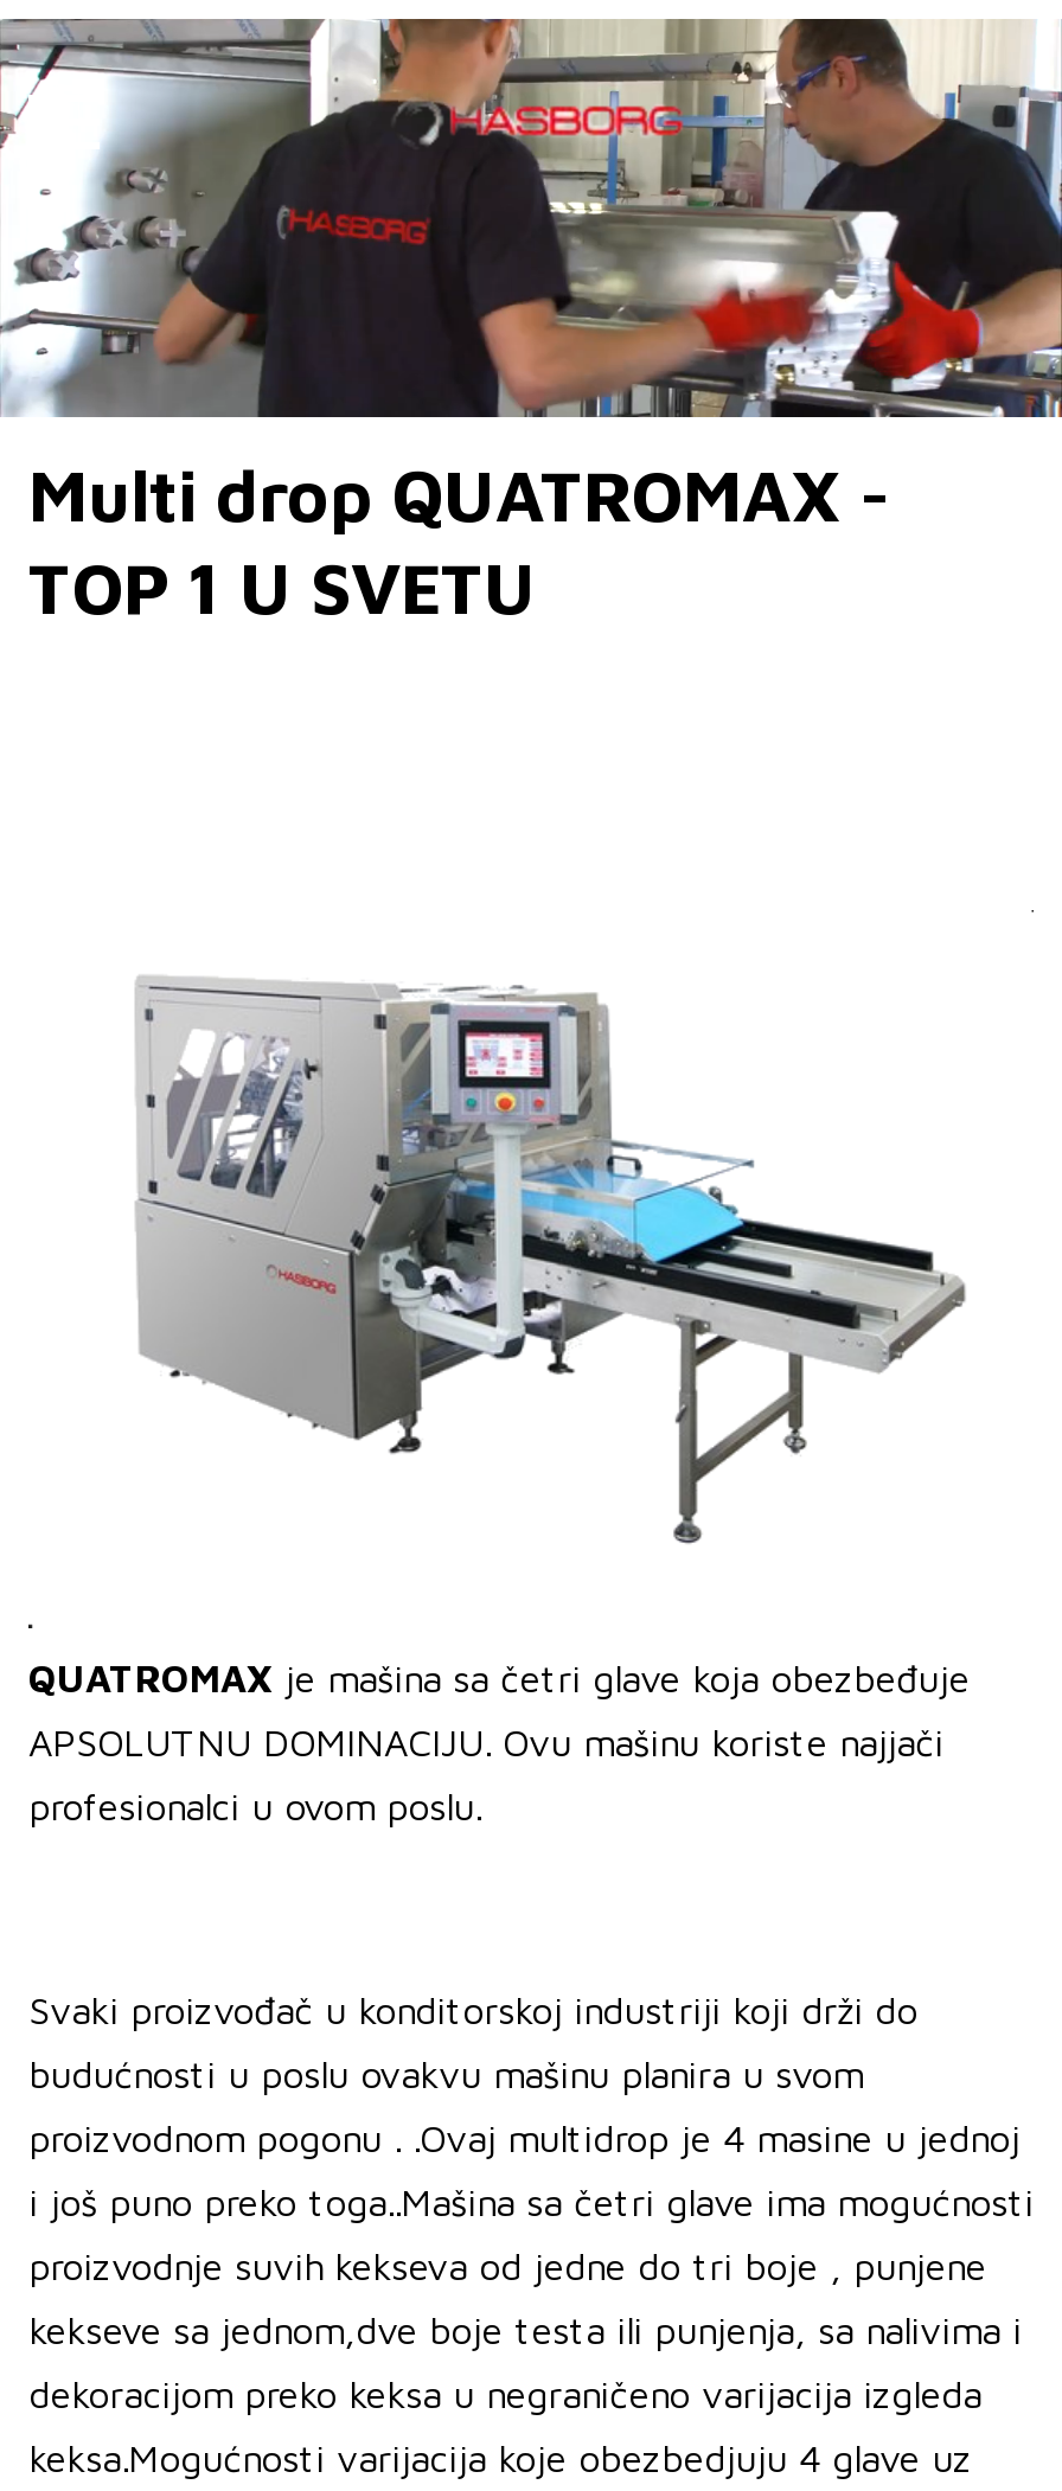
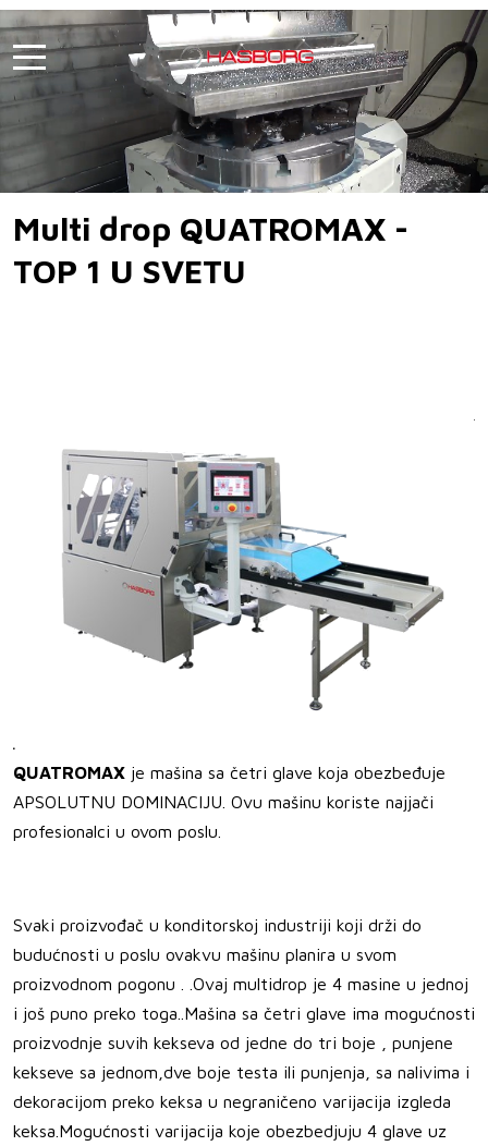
- [image]
+ [image]
